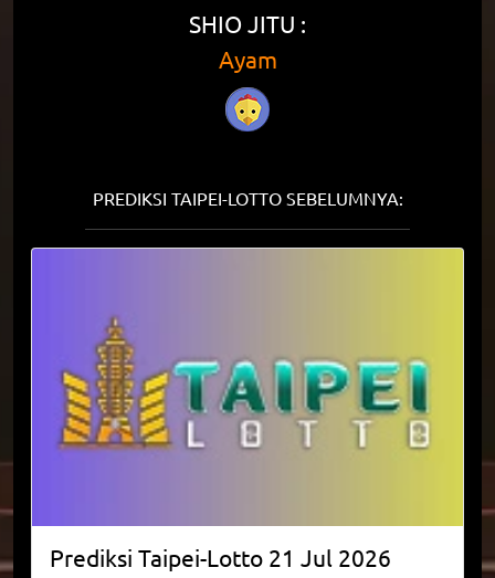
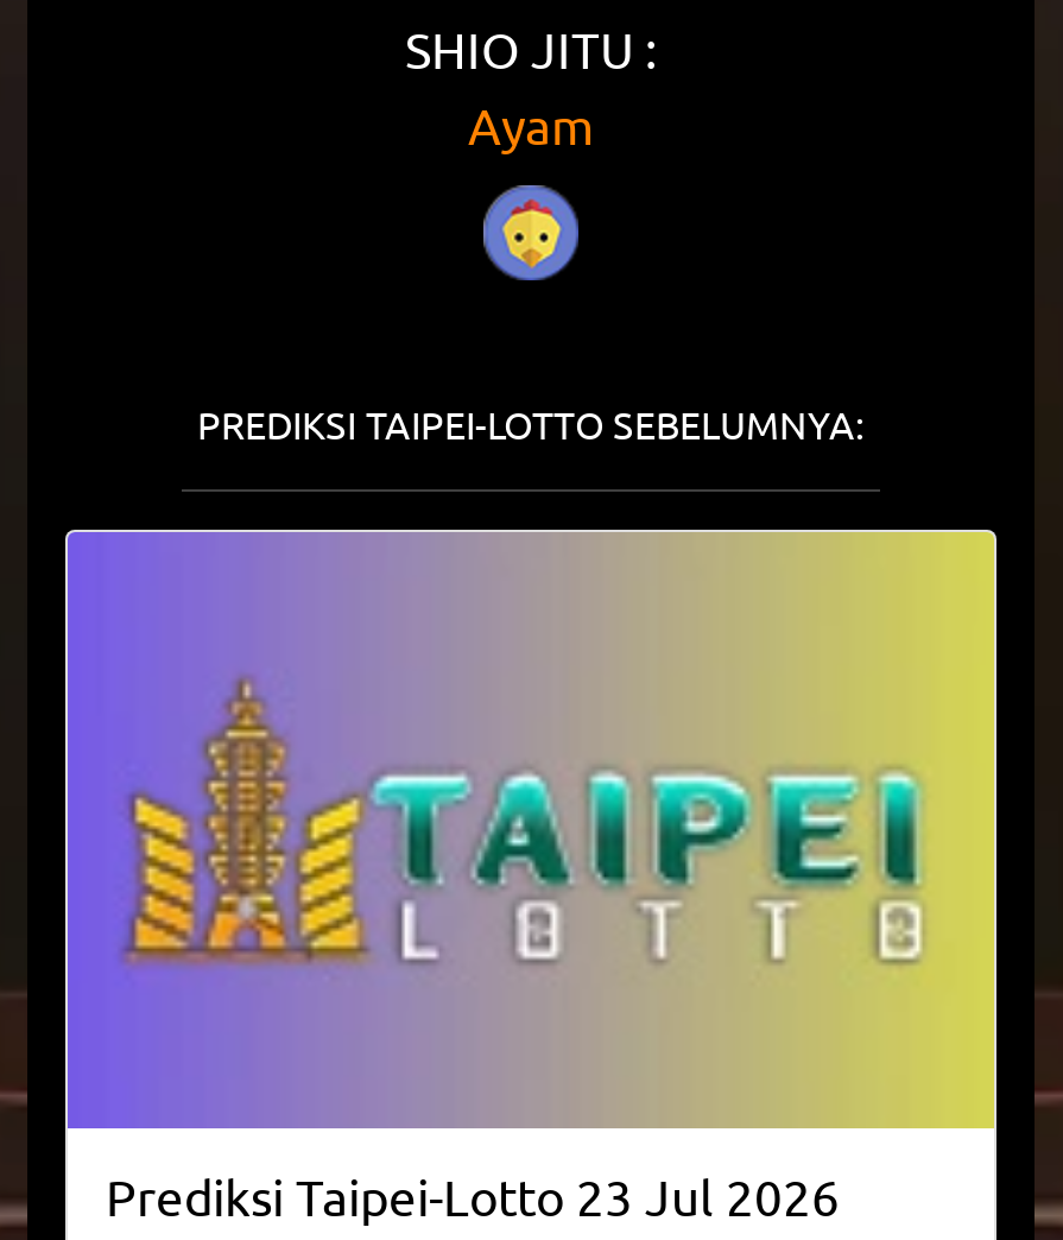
- Prediksi Taipei-Lotto 21 Jul 2026
+ Prediksi Taipei-Lotto 23 Jul 2026
